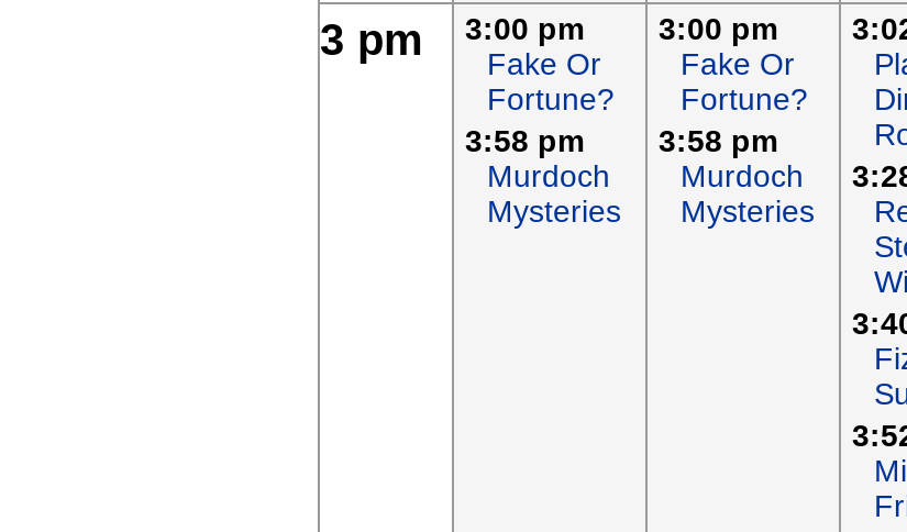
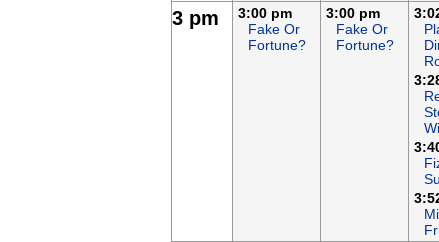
- 3:58 pm
- Murdoch
- Mysteries

- 3:58 pm
- Murdoch
- Mysteries
